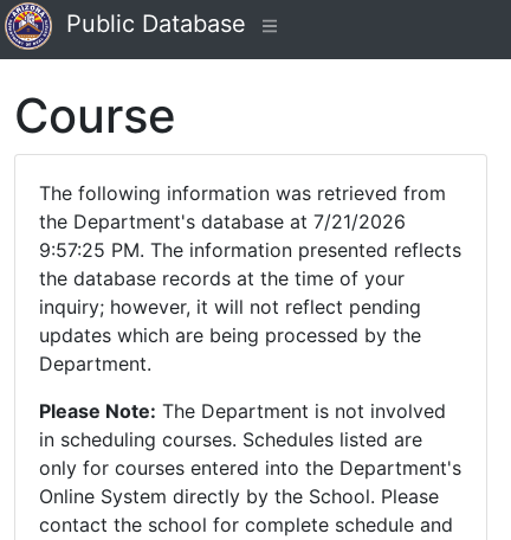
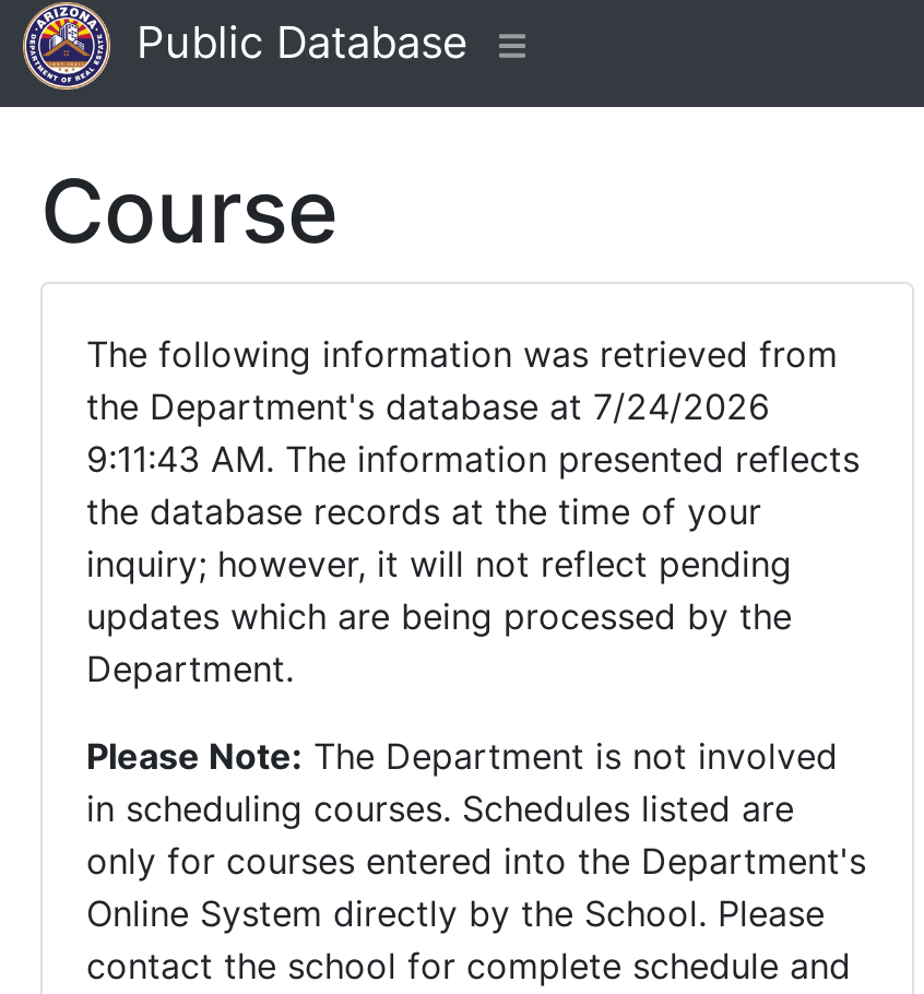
- the Department's database at 7/21/2026
+ the Department's database at 7/24/2026

- 9:57:25 PM. The information presented reflects
+ 9:11:43 AM. The information presented reflects
